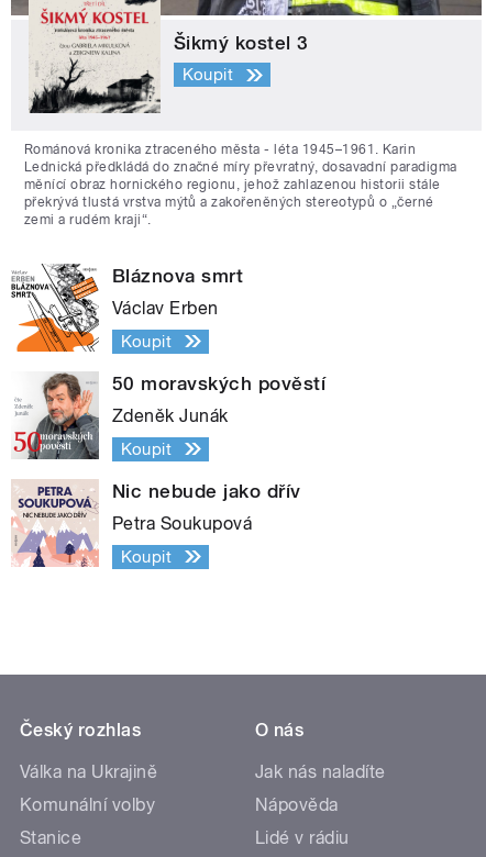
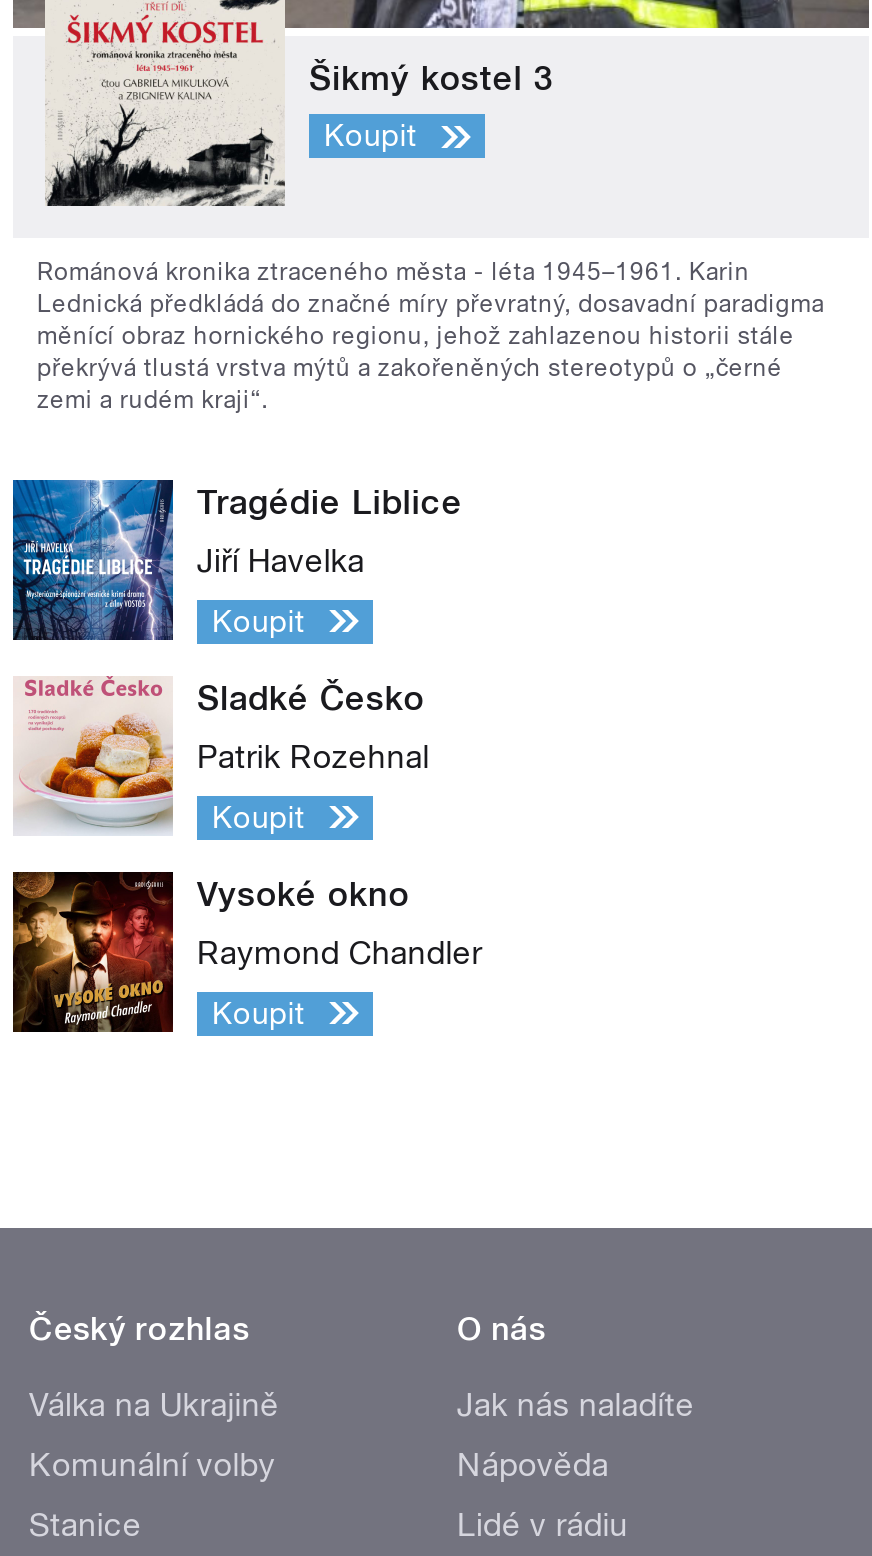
- [image]
- Bláznova smrt
+ [image]
+ Tragédie Liblice

- Václav Erben
+ Jiří Havelka

- [image]
- 50 moravských pověstí
+ [image]
+ Sladké Česko

- Zdeněk Junák
+ Patrik Rozehnal

- [image]
- Nic nebude jako dřív
+ [image]
+ Vysoké okno

- Petra Soukupová
+ Raymond Chandler
